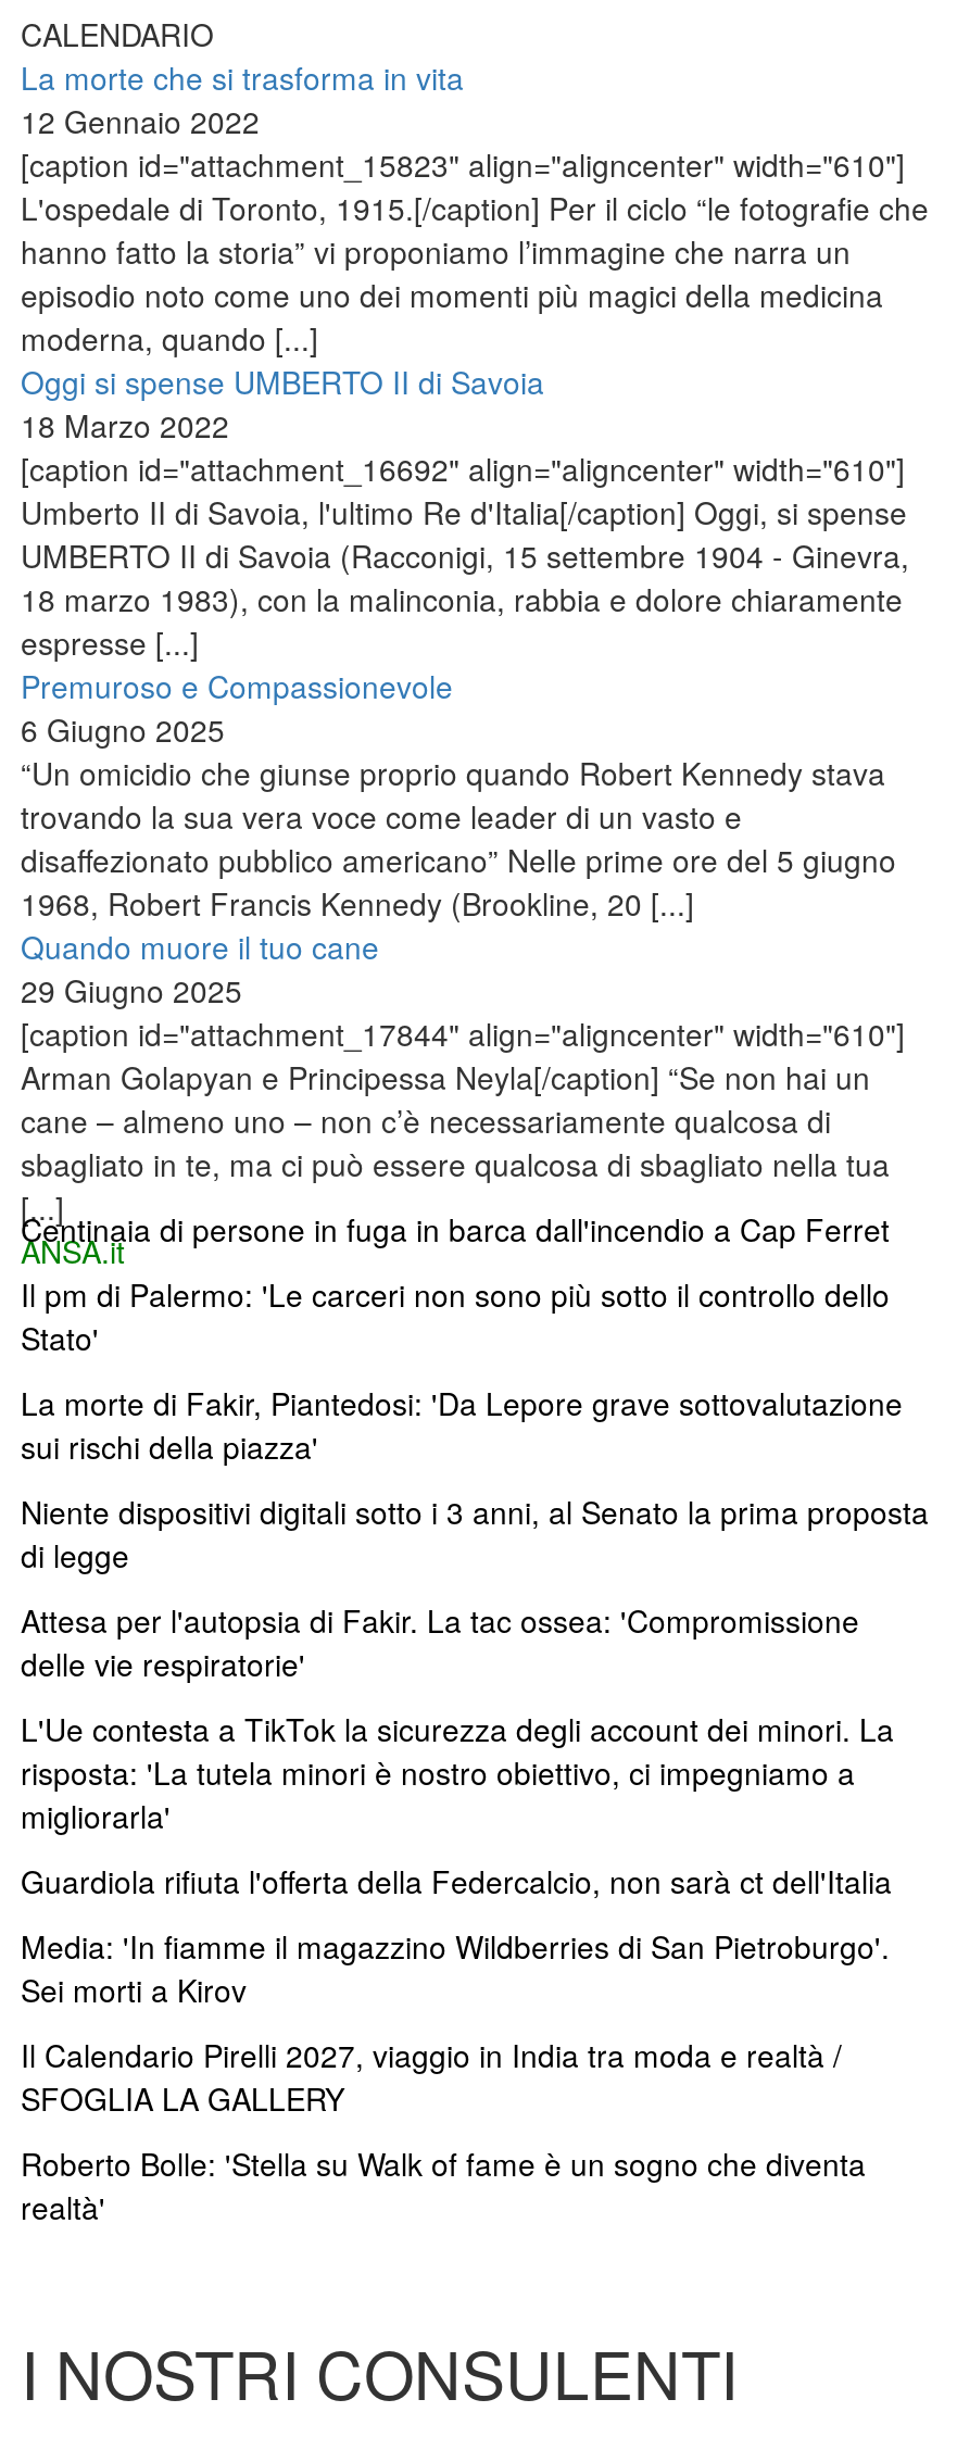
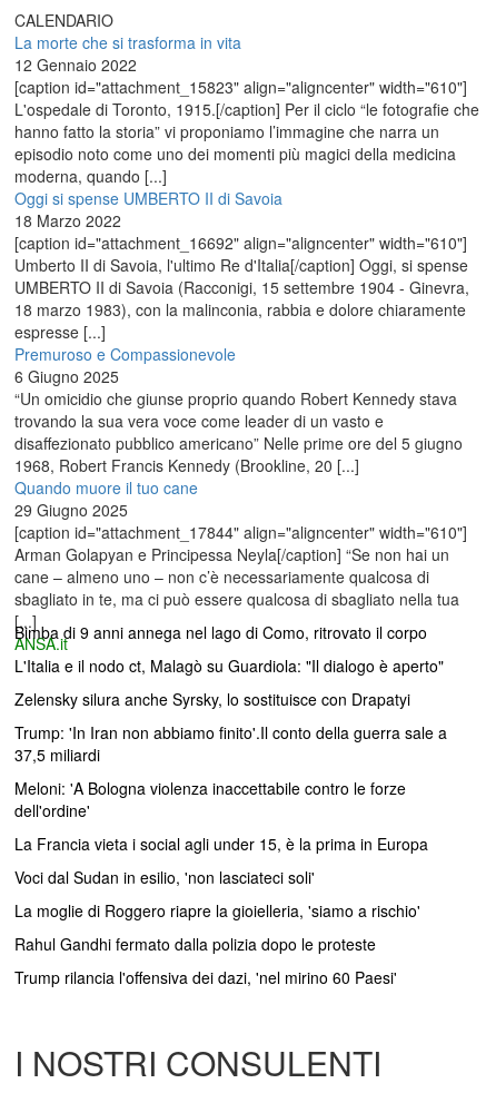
- Centinaia di persone in fuga in barca dall'incendio a Cap Ferret
+ Bimba di 9 anni annega nel lago di Como, ritrovato il corpo

- Il pm di Palermo: 'Le carceri non sono più sotto il controllo dello
- Stato'
+ L'Italia e il nodo ct, Malagò su Guardiola: "Il dialogo è aperto"

- La morte di Fakir, Piantedosi: 'Da Lepore grave sottovalutazione
- sui rischi della piazza'
+ Zelensky silura anche Syrsky, lo sostituisce con Drapatyi

- Niente dispositivi digitali sotto i 3 anni, al Senato la prima proposta
- di legge
+ Trump: 'In Iran non abbiamo finito'.Il conto della guerra sale a
+ 37,5 miliardi

- Attesa per l'autopsia di Fakir. La tac ossea: 'Compromissione
- delle vie respiratorie'
+ Meloni: 'A Bologna violenza inaccettabile contro le forze
+ dell'ordine'

- L'Ue contesta a TikTok la sicurezza degli account dei minori. La
- risposta: 'La tutela minori è nostro obiettivo, ci impegniamo a
- migliorarla'
+ La Francia vieta i social agli under 15, è la prima in Europa

- Guardiola rifiuta l'offerta della Federcalcio, non sarà ct dell'Italia
+ Voci dal Sudan in esilio, 'non lasciateci soli'

- Media: 'In fiamme il magazzino Wildberries di San Pietroburgo'.
- Sei morti a Kirov
+ La moglie di Roggero riapre la gioielleria, 'siamo a rischio'

- Il Calendario Pirelli 2027, viaggio in India tra moda e realtà /
- SFOGLIA LA GALLERY
+ Rahul Gandhi fermato dalla polizia dopo le proteste

- Roberto Bolle: 'Stella su Walk of fame è un sogno che diventa
- realtà'
+ Trump rilancia l'offensiva dei dazi, 'nel mirino 60 Paesi'
